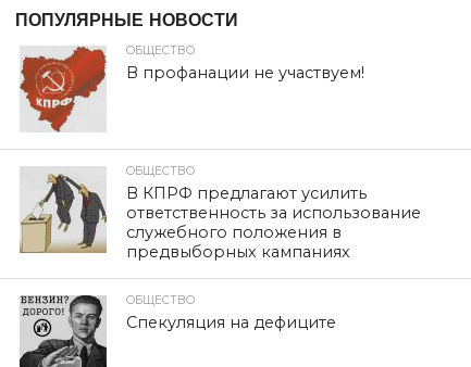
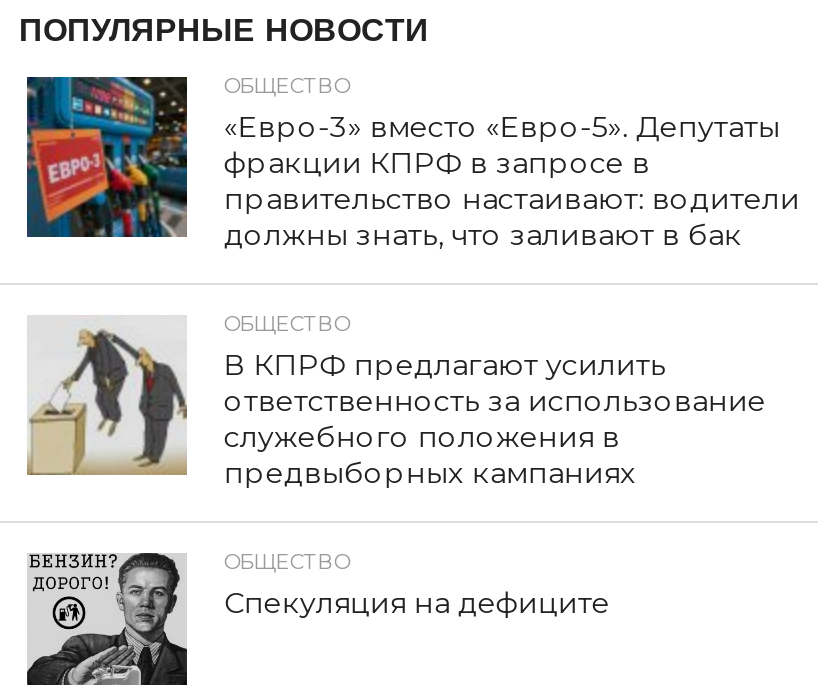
- [image]
- В профанации не участвуем!
+ [image]
+ «Евро-3» вместо «Евро-5». Депутаты
+ фракции КПРФ в запросе в
+ правительство настаивают: водители
+ должны знать, что заливают в бак
